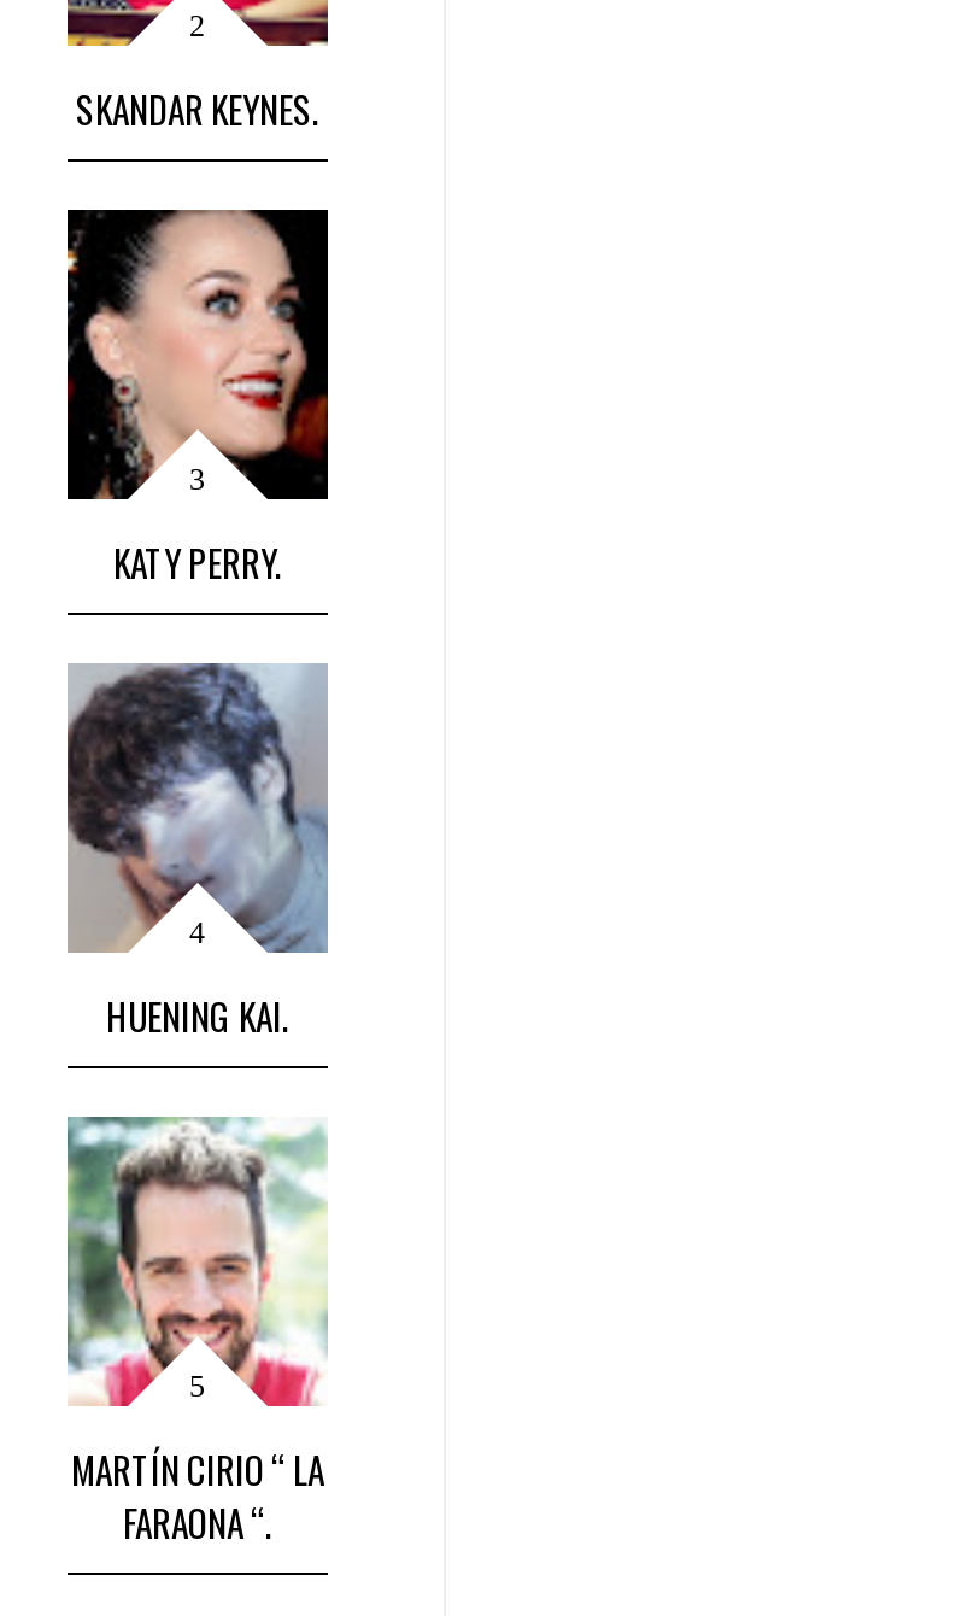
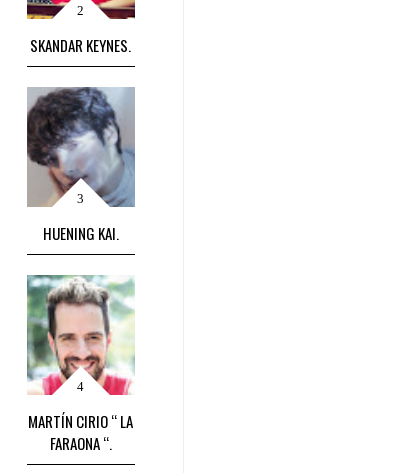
- [image]
- KATY PERRY.
